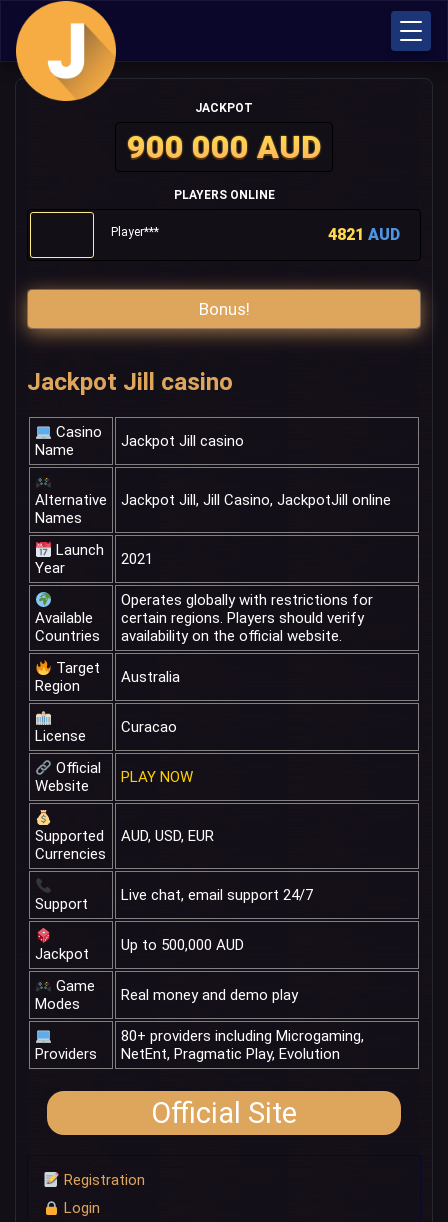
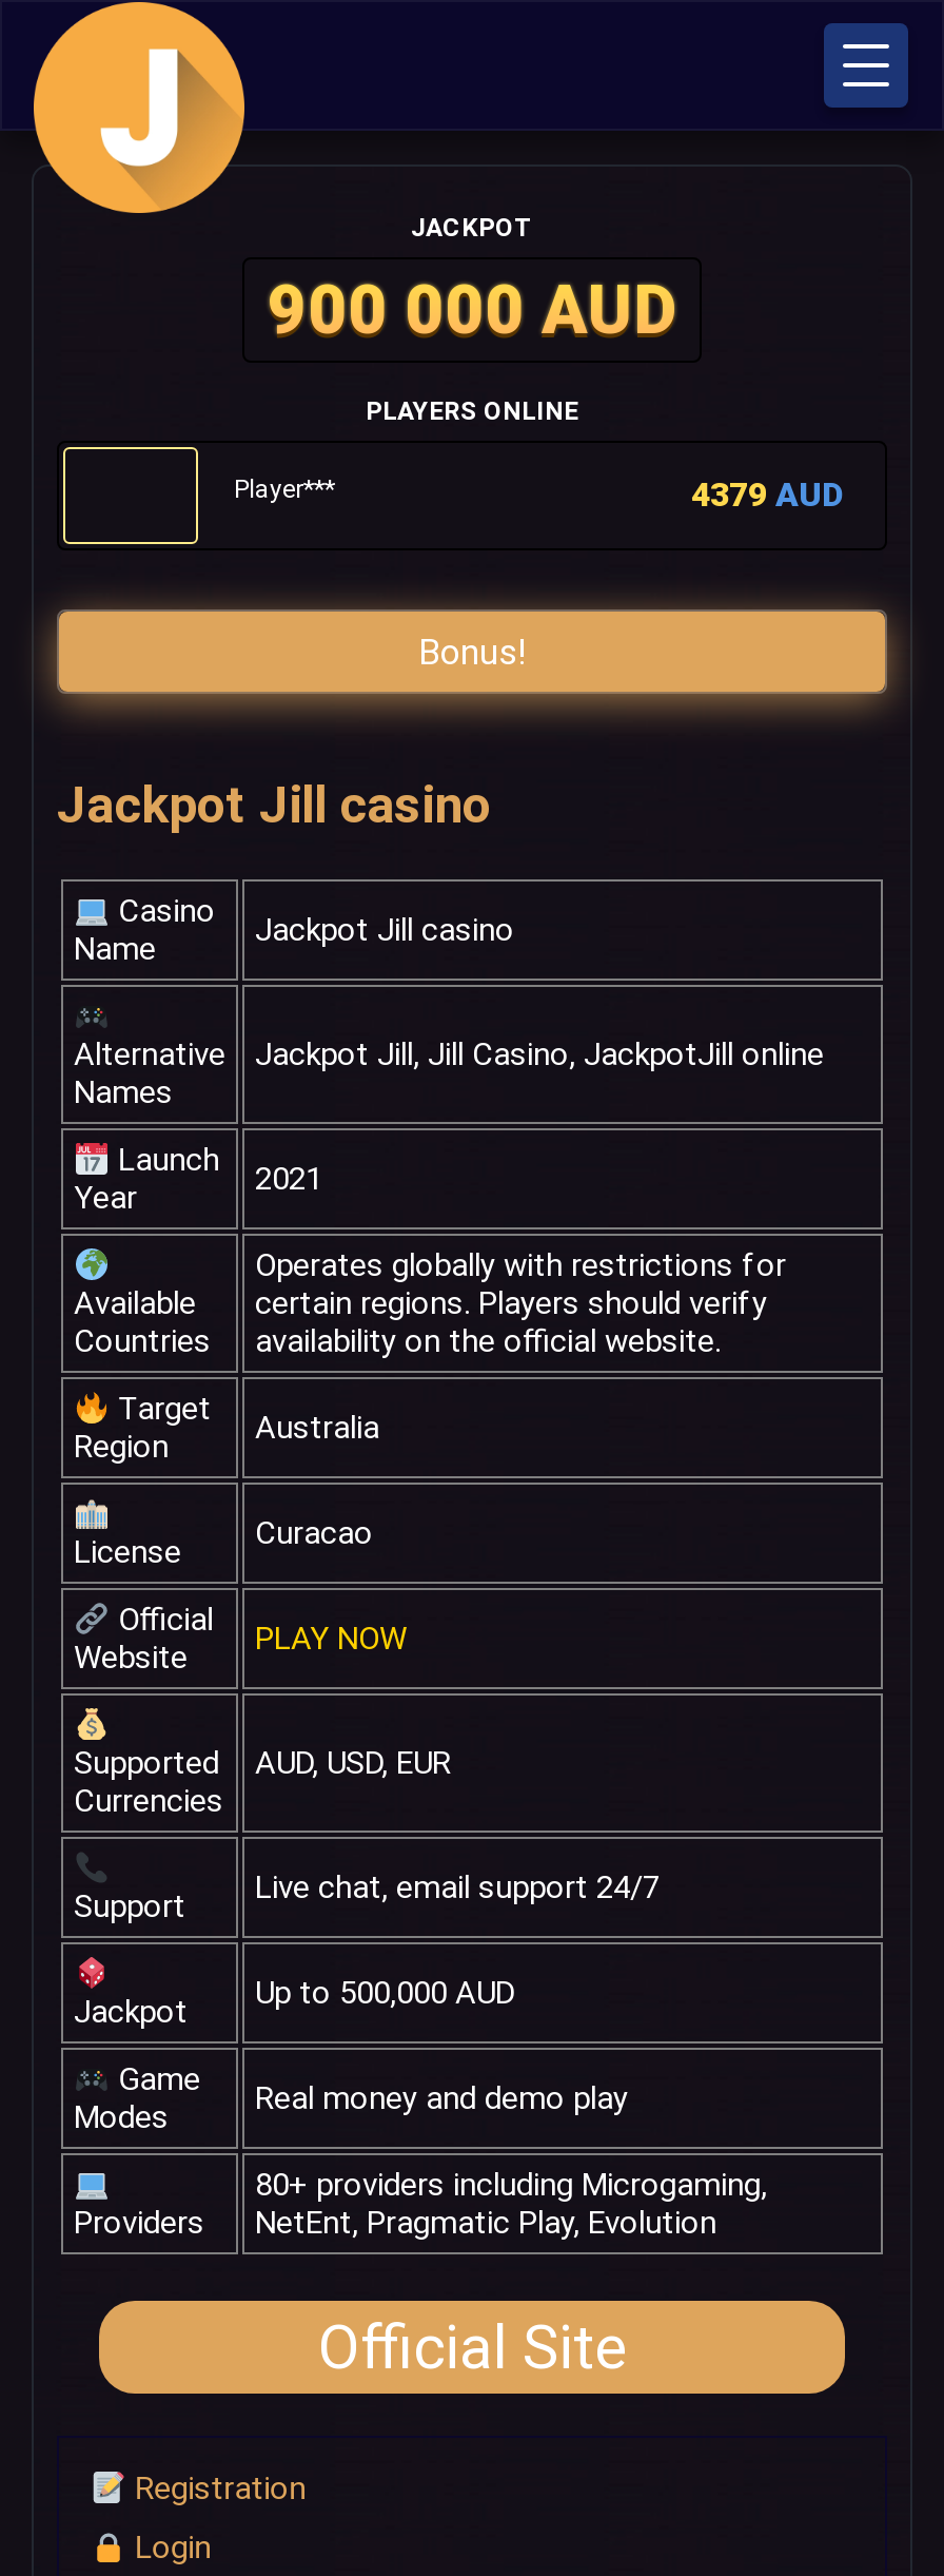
- 4821 AUD
+ 4379 AUD
